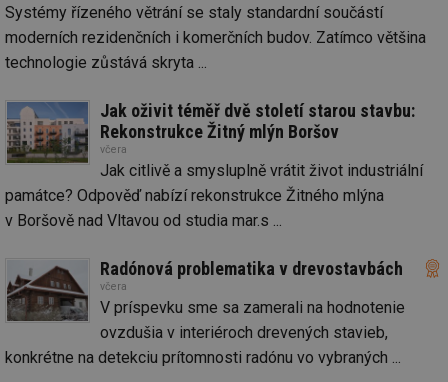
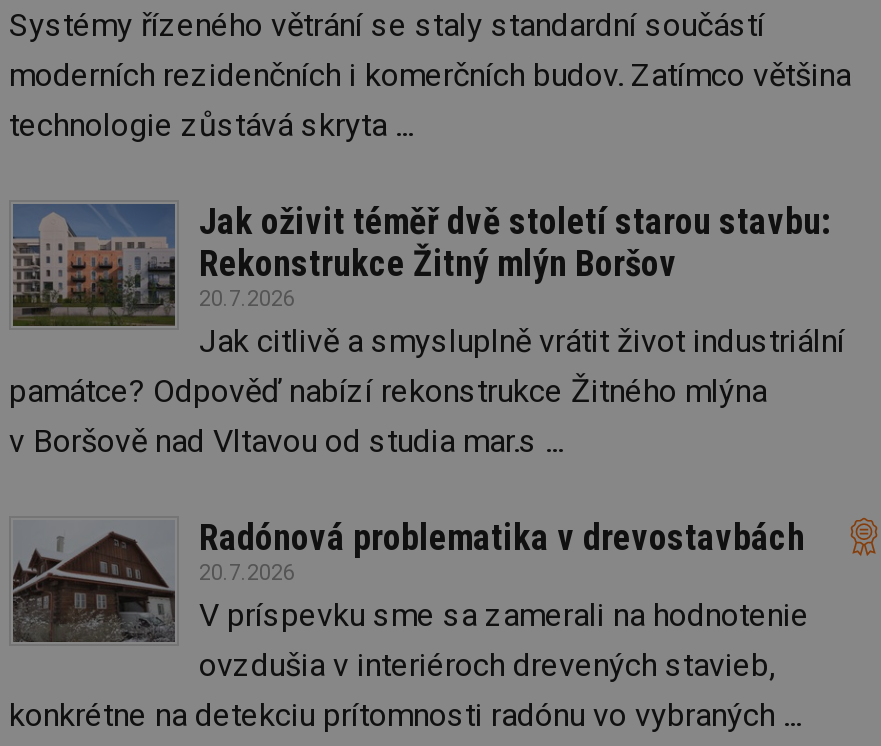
- včera
+ 20.7.2026

- včera
+ 20.7.2026
